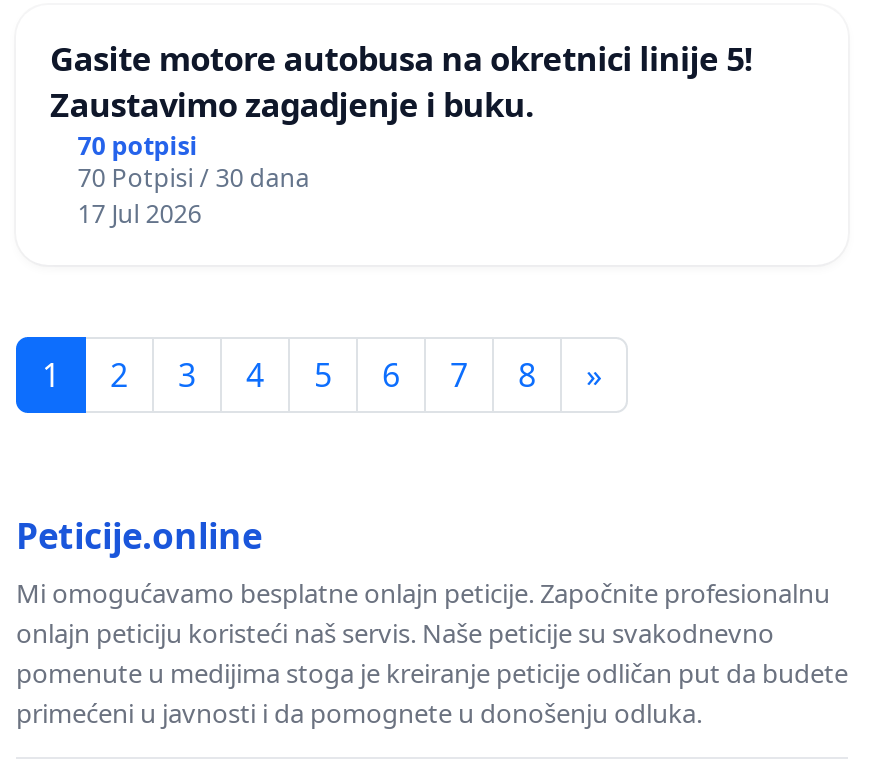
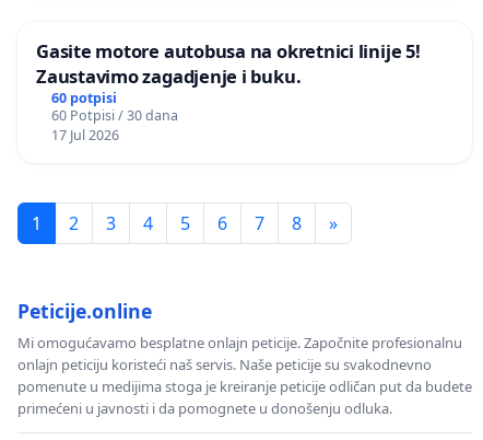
- 70 potpisi
+ 60 potpisi

- 70 Potpisi / 30 dana
+ 60 Potpisi / 30 dana
